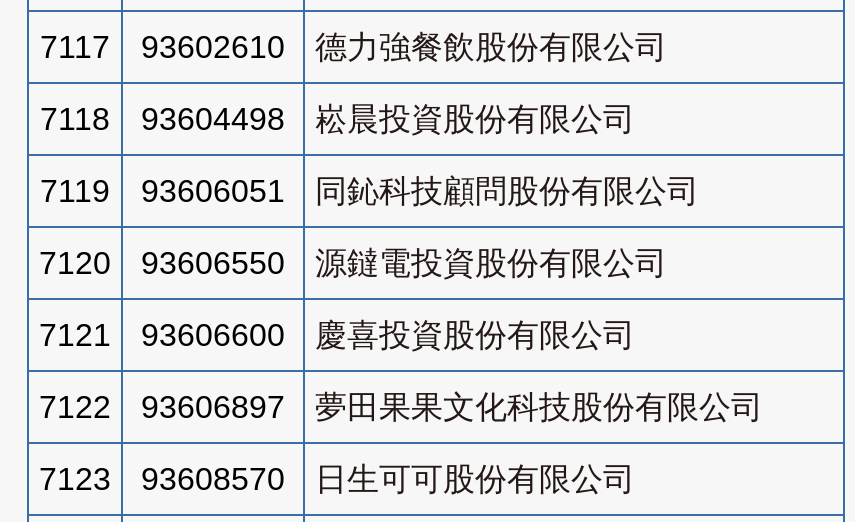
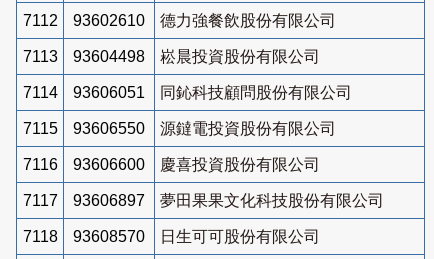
- 7117 93602610 德力強餐飲股份有限公司
+ 7112 93602610 德力強餐飲股份有限公司

- 7118 93604498 崧晨投資股份有限公司
+ 7113 93604498 崧晨投資股份有限公司

- 7119 93606051 同鈊科技顧問股份有限公司
+ 7114 93606051 同鈊科技顧問股份有限公司

- 7120 93606550 源鐽電投資股份有限公司
+ 7115 93606550 源鐽電投資股份有限公司

- 7121 93606600 慶喜投資股份有限公司
+ 7116 93606600 慶喜投資股份有限公司

- 7122 93606897 夢田果果文化科技股份有限公司
+ 7117 93606897 夢田果果文化科技股份有限公司

- 7123 93608570 日生可可股份有限公司
+ 7118 93608570 日生可可股份有限公司
